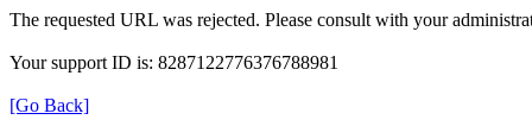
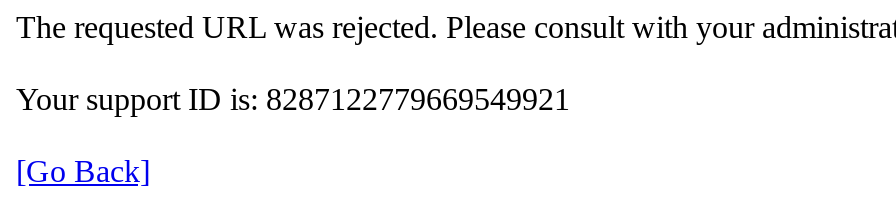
- Your support ID is: 8287122776376788981
+ Your support ID is: 8287122779669549921
